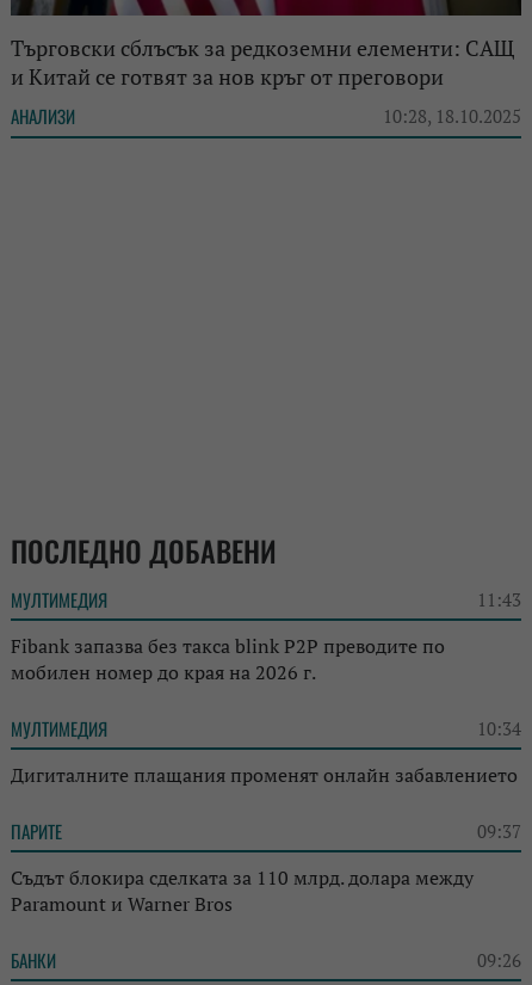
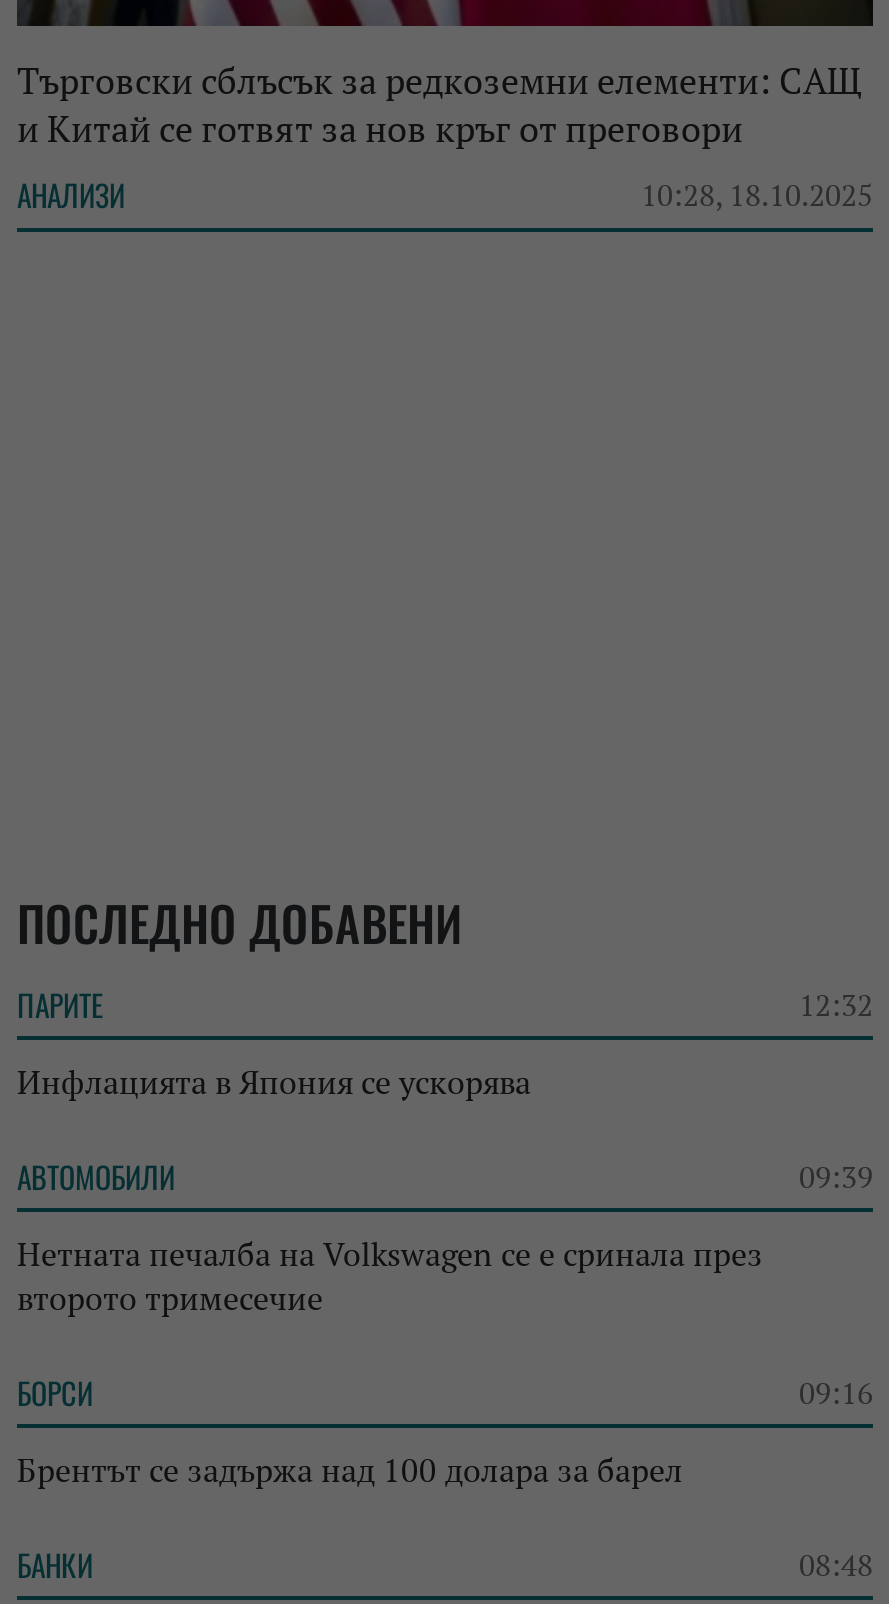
- МУЛТИМЕДИЯ
- 11:43
- Fibank запазва без такса blink P2P преводите по
- мобилен номер до края на 2026 г.
- МУЛТИМЕДИЯ
- 10:34
- Дигиталните плащания променят онлайн забавлението

- 09:37
- Съдът блокира сделката за 110 млрд. долара между
- Paramount и Warner Bros
+ 12:32
+ Инфлацията в Япония се ускорява
+ АВТОМОБИЛИ
+ 09:39
+ Нетната печалба на Volkswagen се е сринала през
+ второто тримесечие
+ БОРСИ
+ 09:16
+ Брентът се задържа над 100 долара за барел

moved up: ПАРИТЕ

- 09:26
+ 08:48
